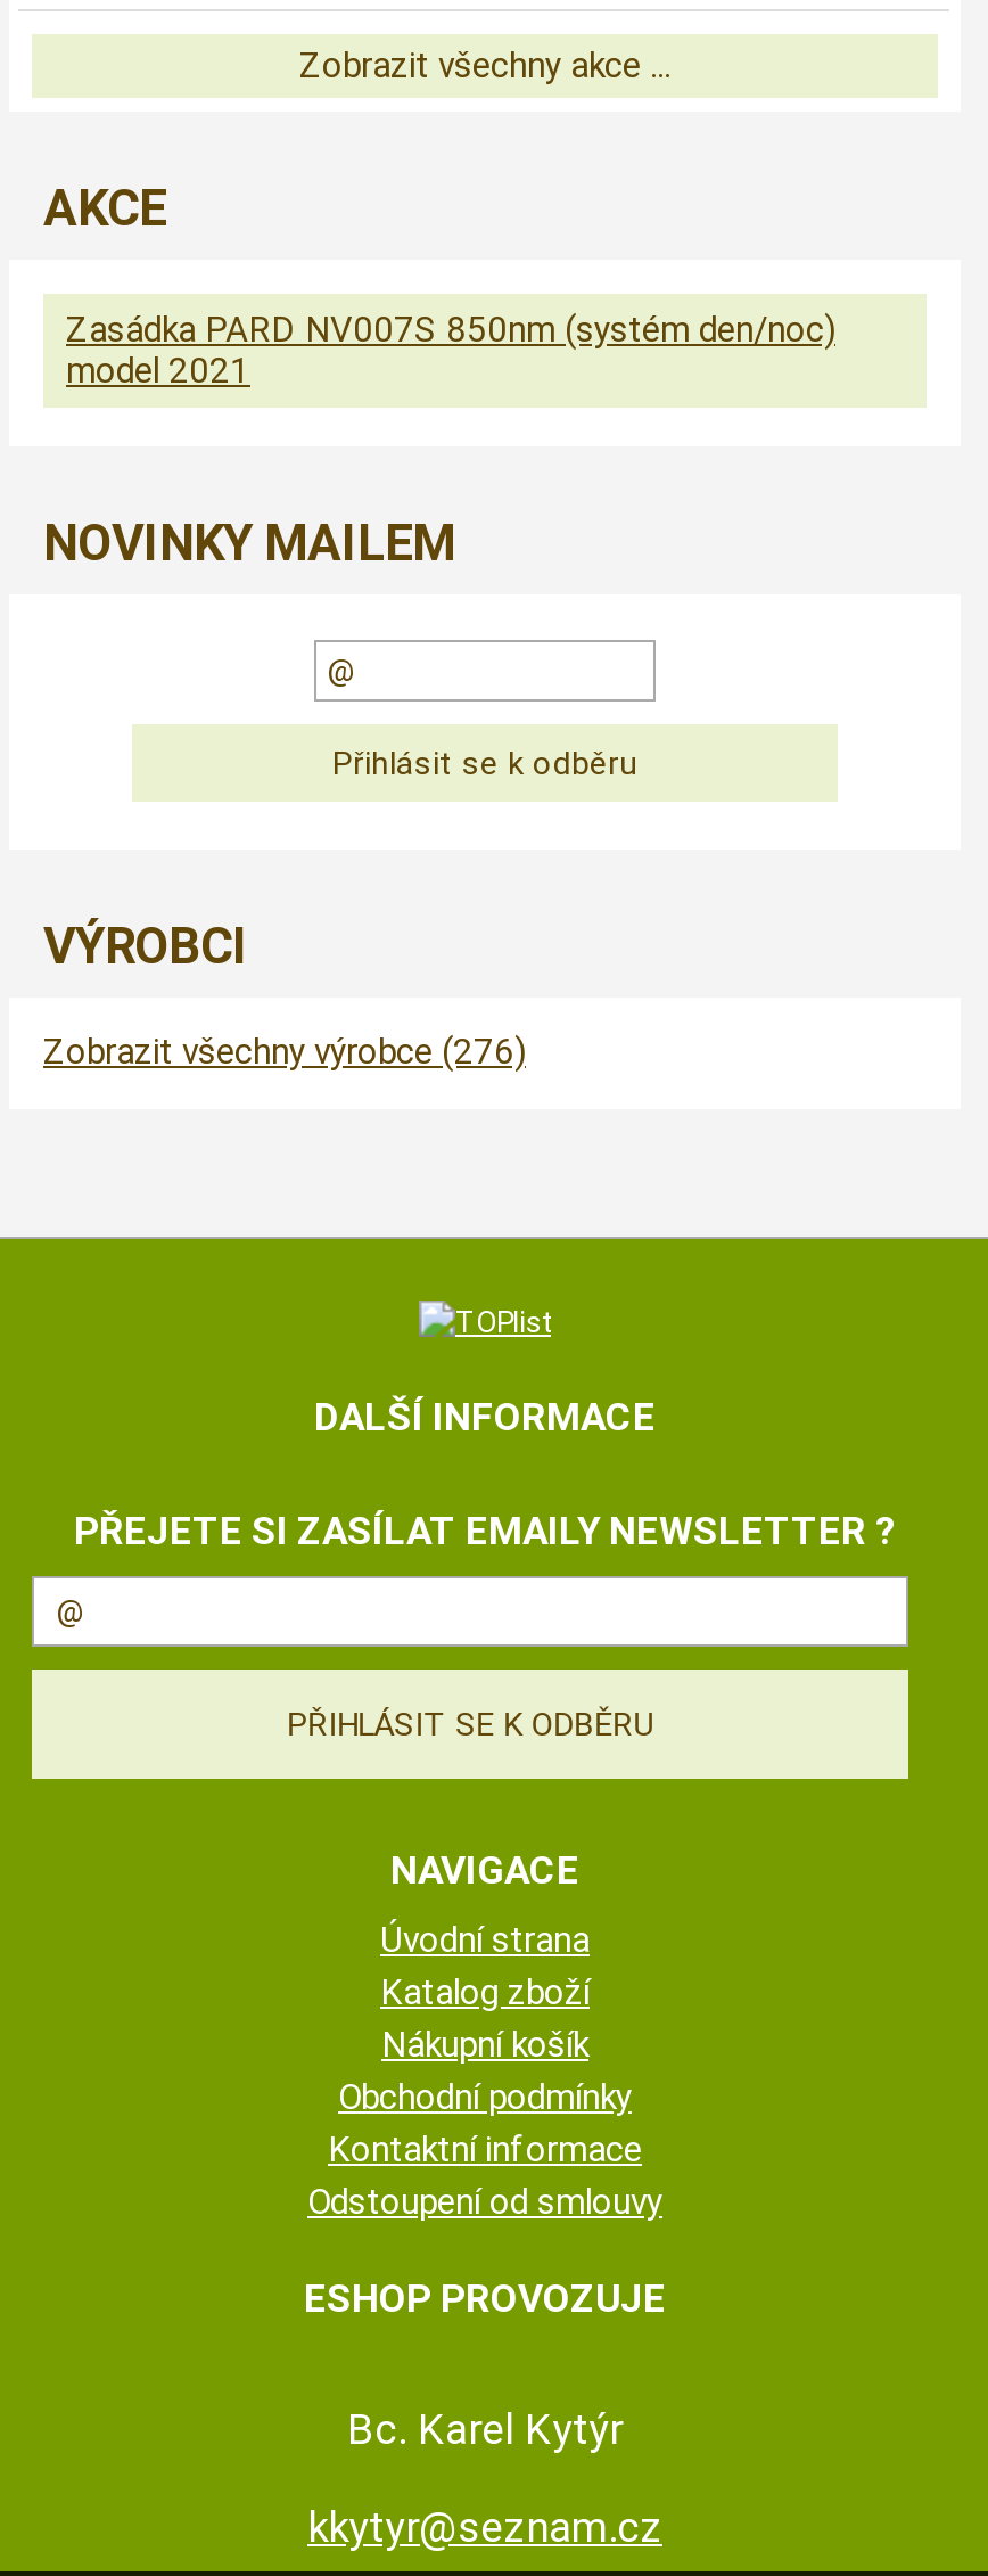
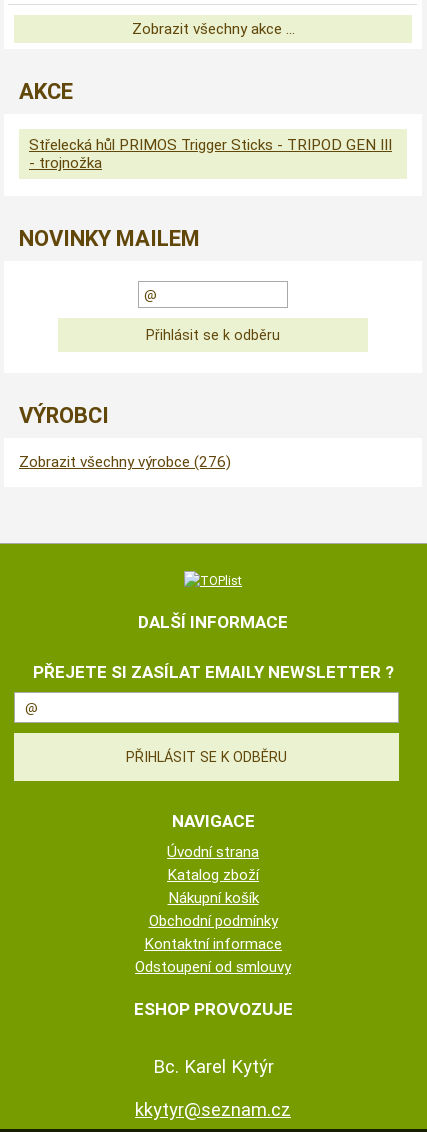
- Zasádka PARD NV007S 850nm (systém den/noc)
- model 2021
+ Střelecká hůl PRIMOS Trigger Sticks - TRIPOD GEN III
+ - trojnožka
